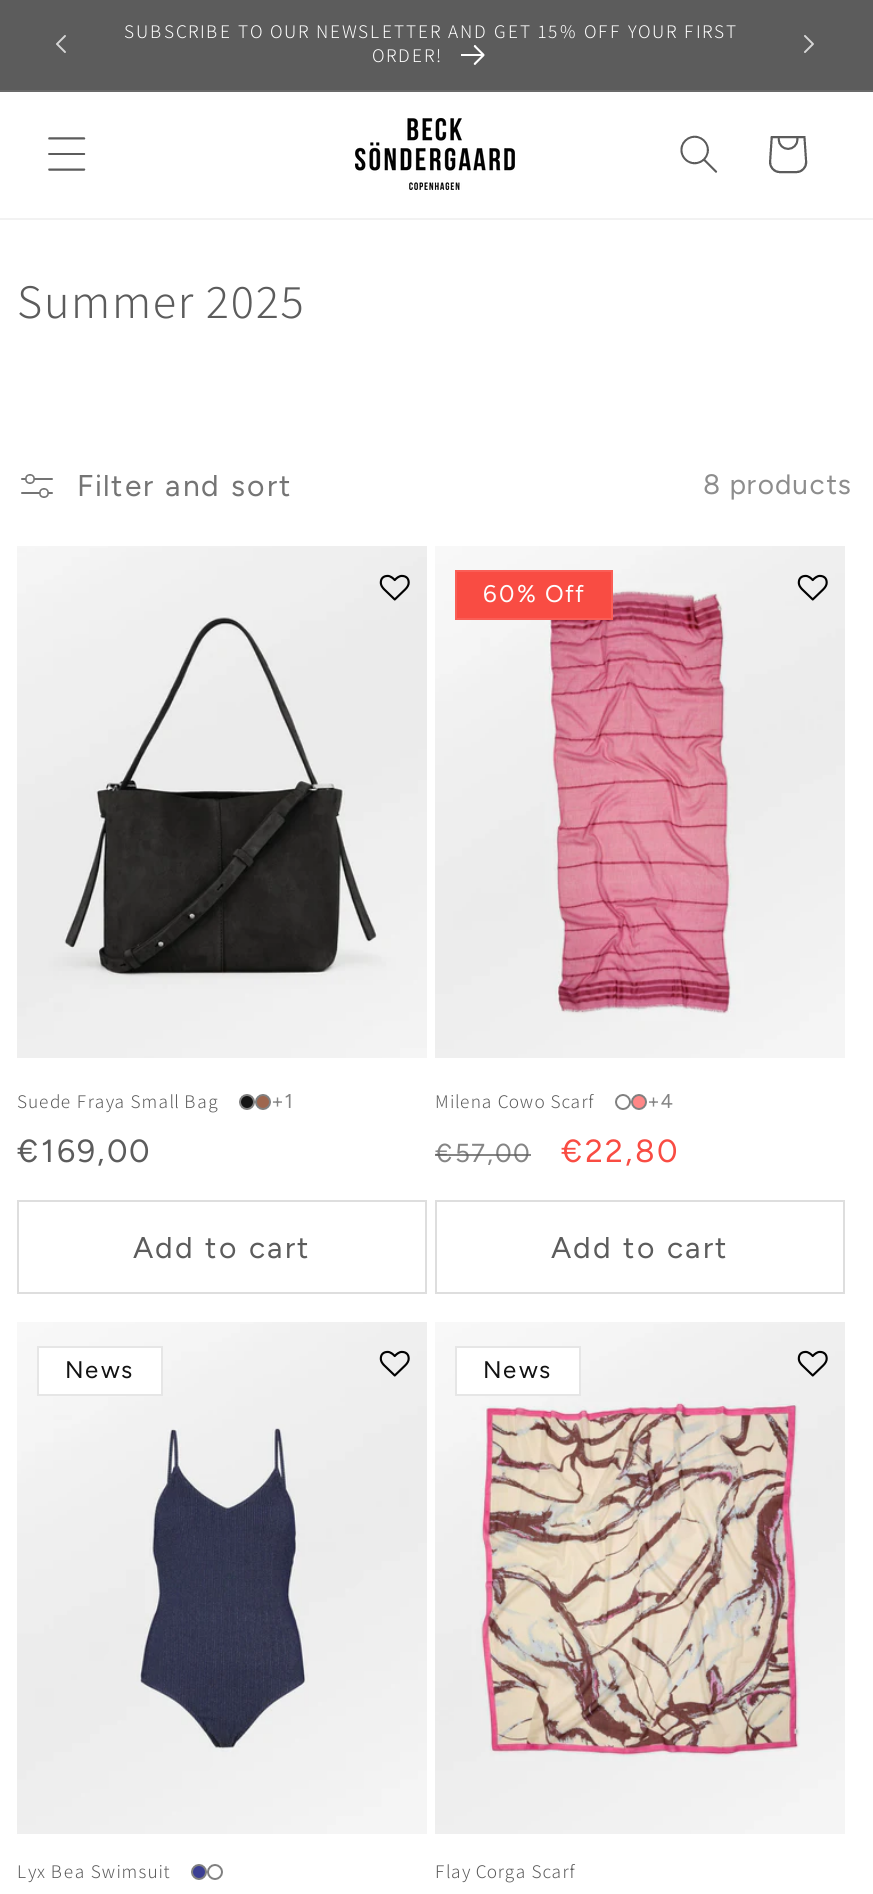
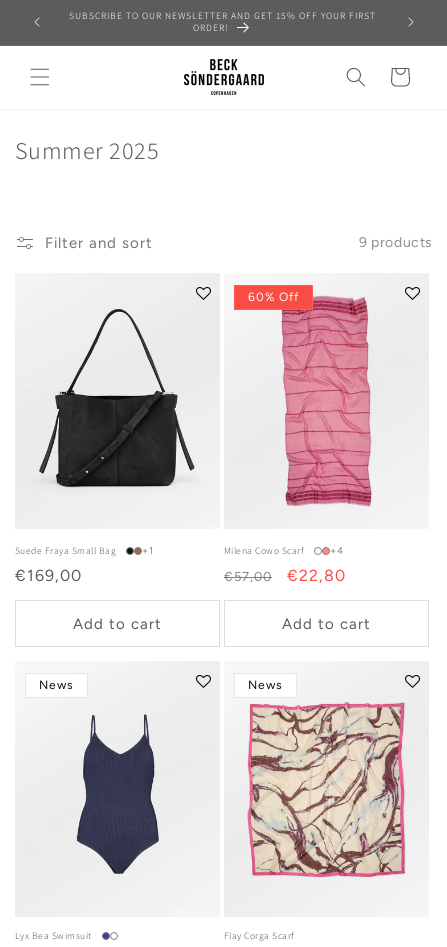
- 8 products
+ 9 products
